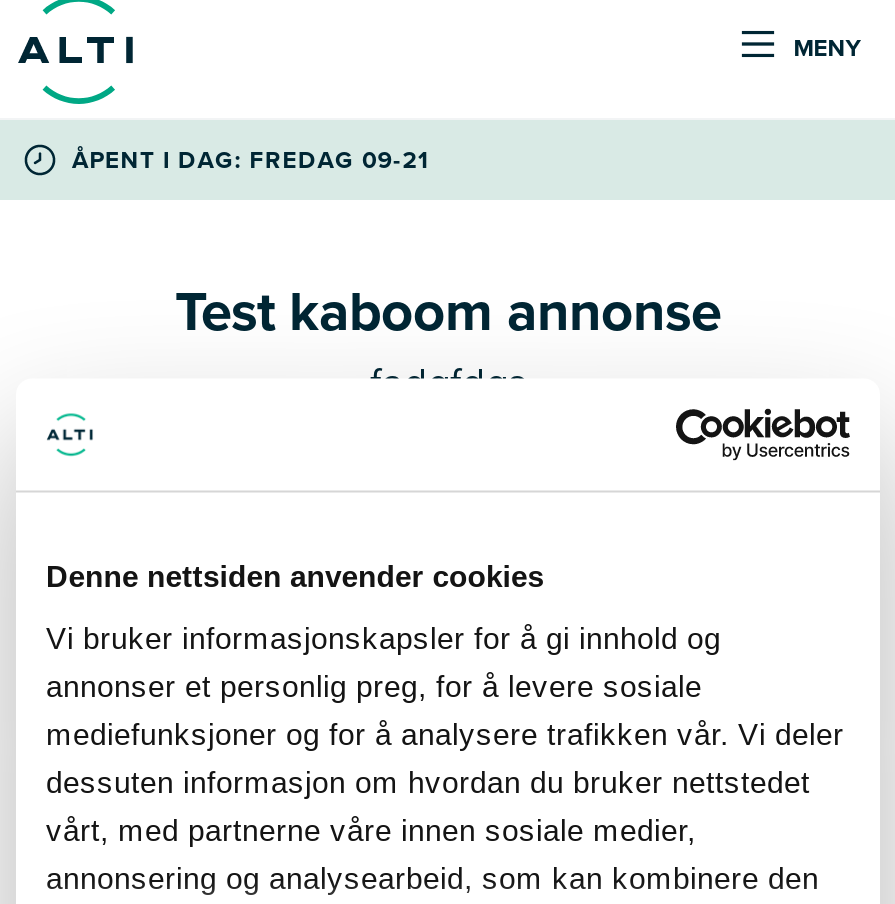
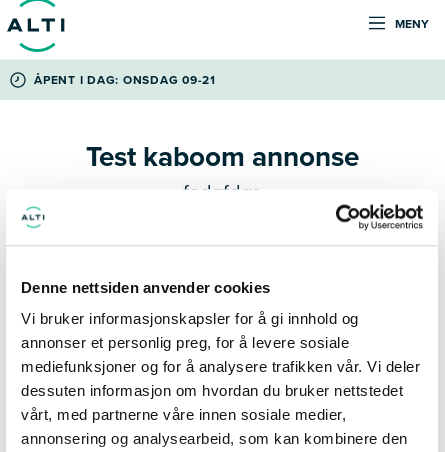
- ÅPENT I DAG: FREDAG 09-21
+ ÅPENT I DAG: ONSDAG 09-21
